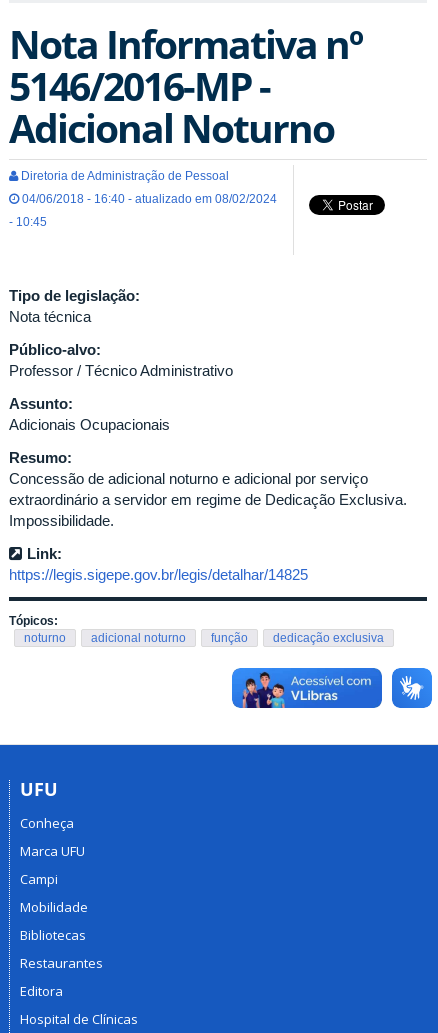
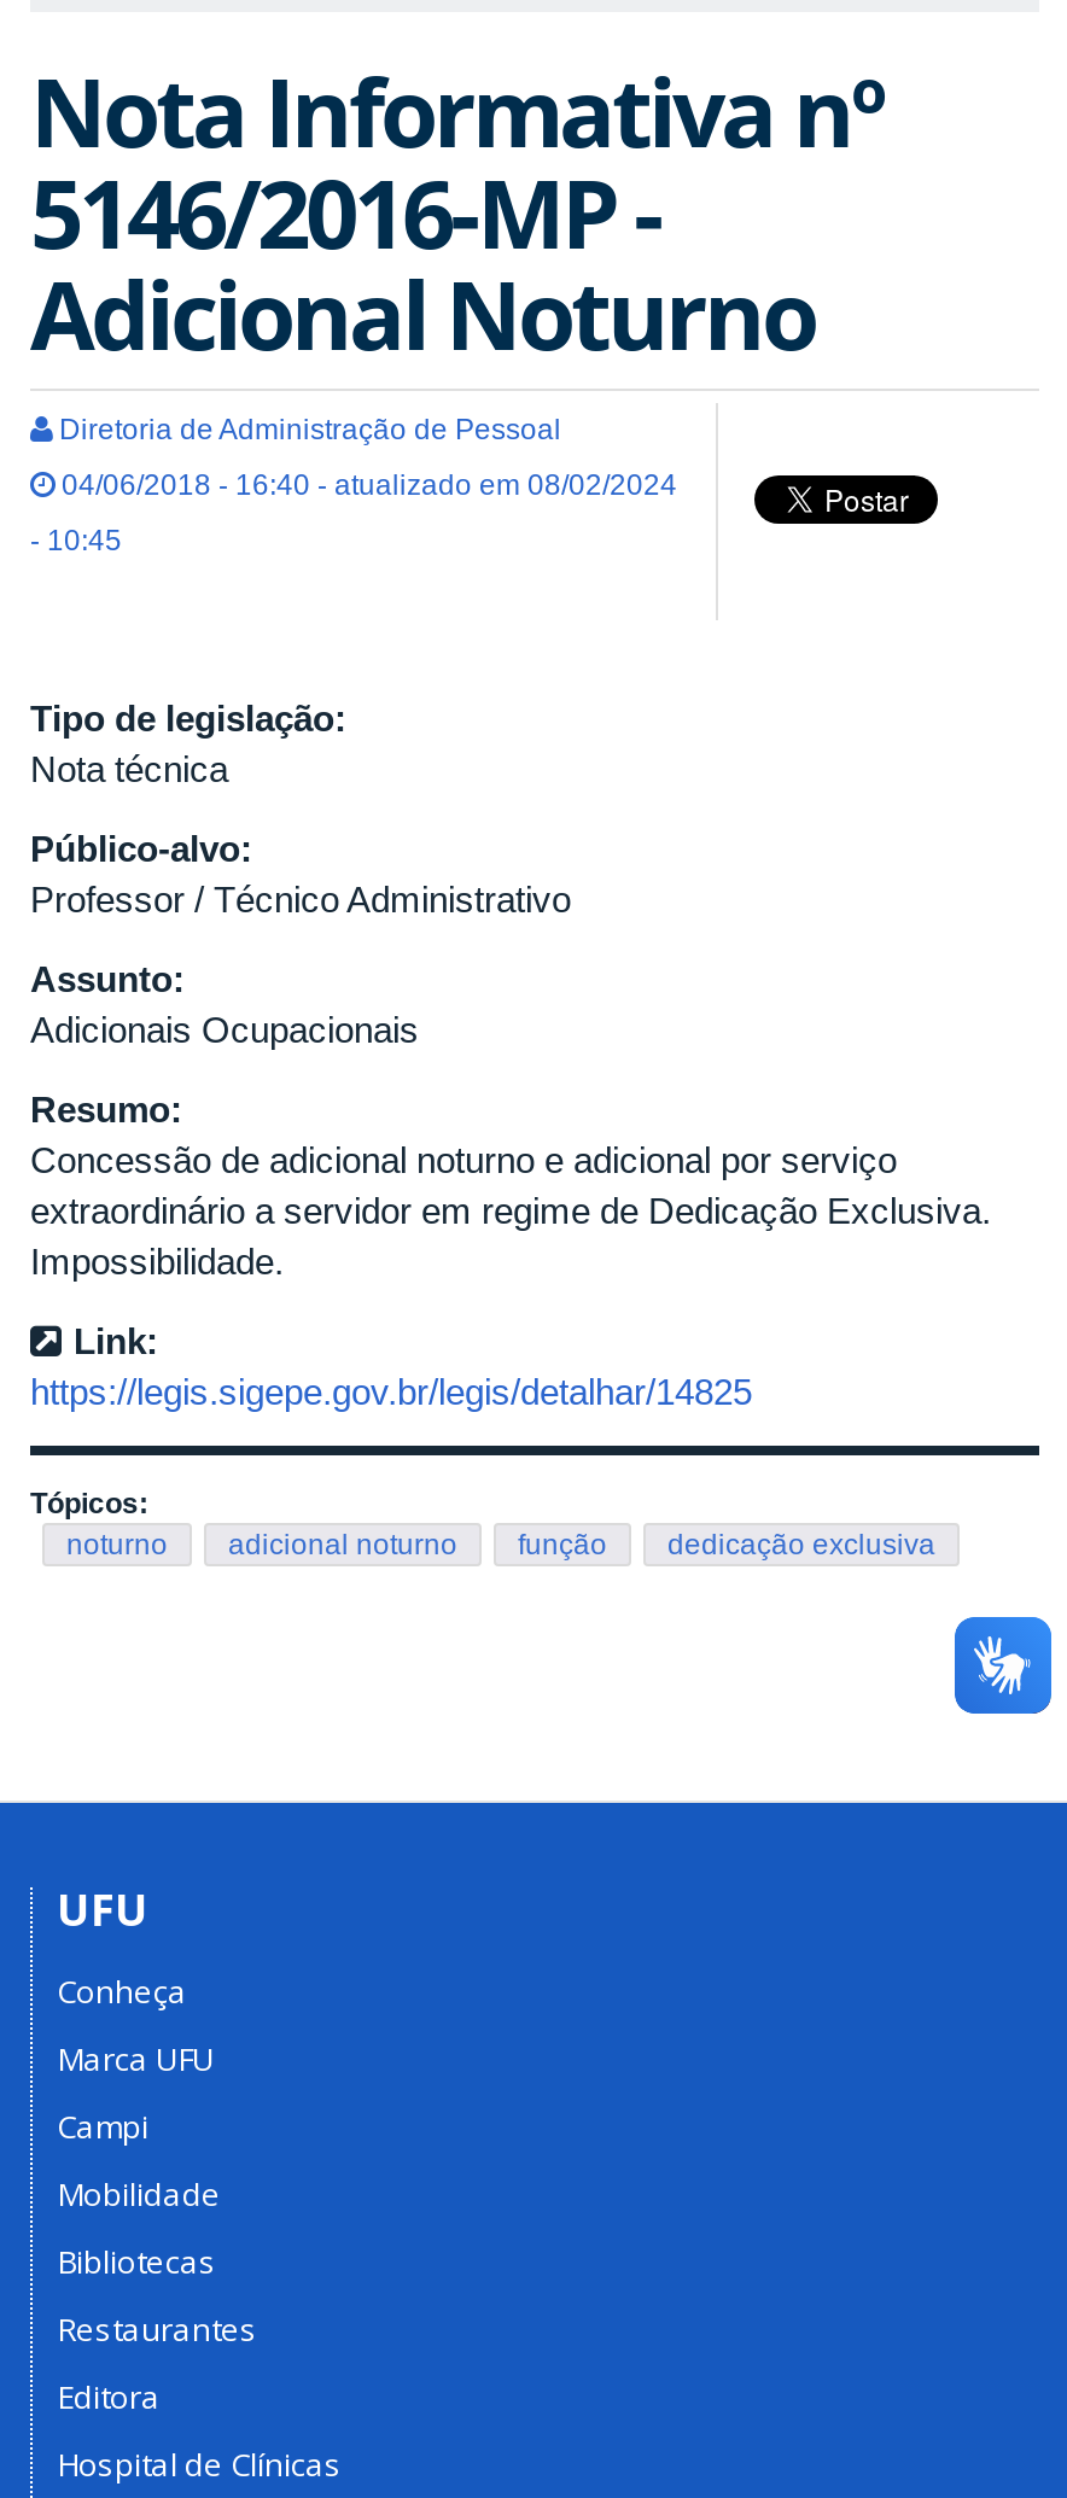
- [image]
